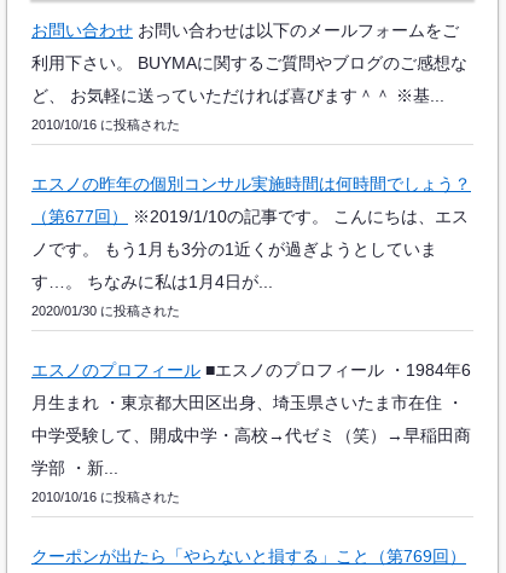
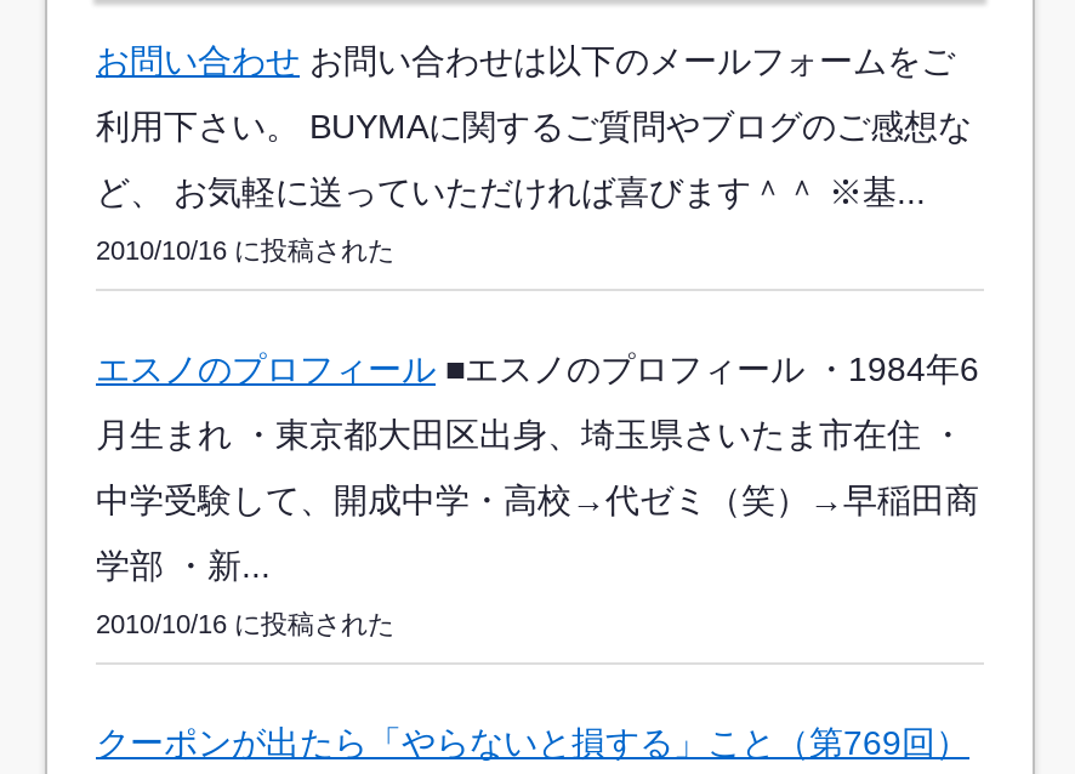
- エスノの昨年の個別コンサル実施時間は何時間でしょう？
- （第677回） ※2019/1/10の記事です。 こんにちは、エス
- ノです。 もう1月も3分の1近くが過ぎようとしていま
- す…。 ちなみに私は1月4日が...
- 2020/01/30 に投稿された
